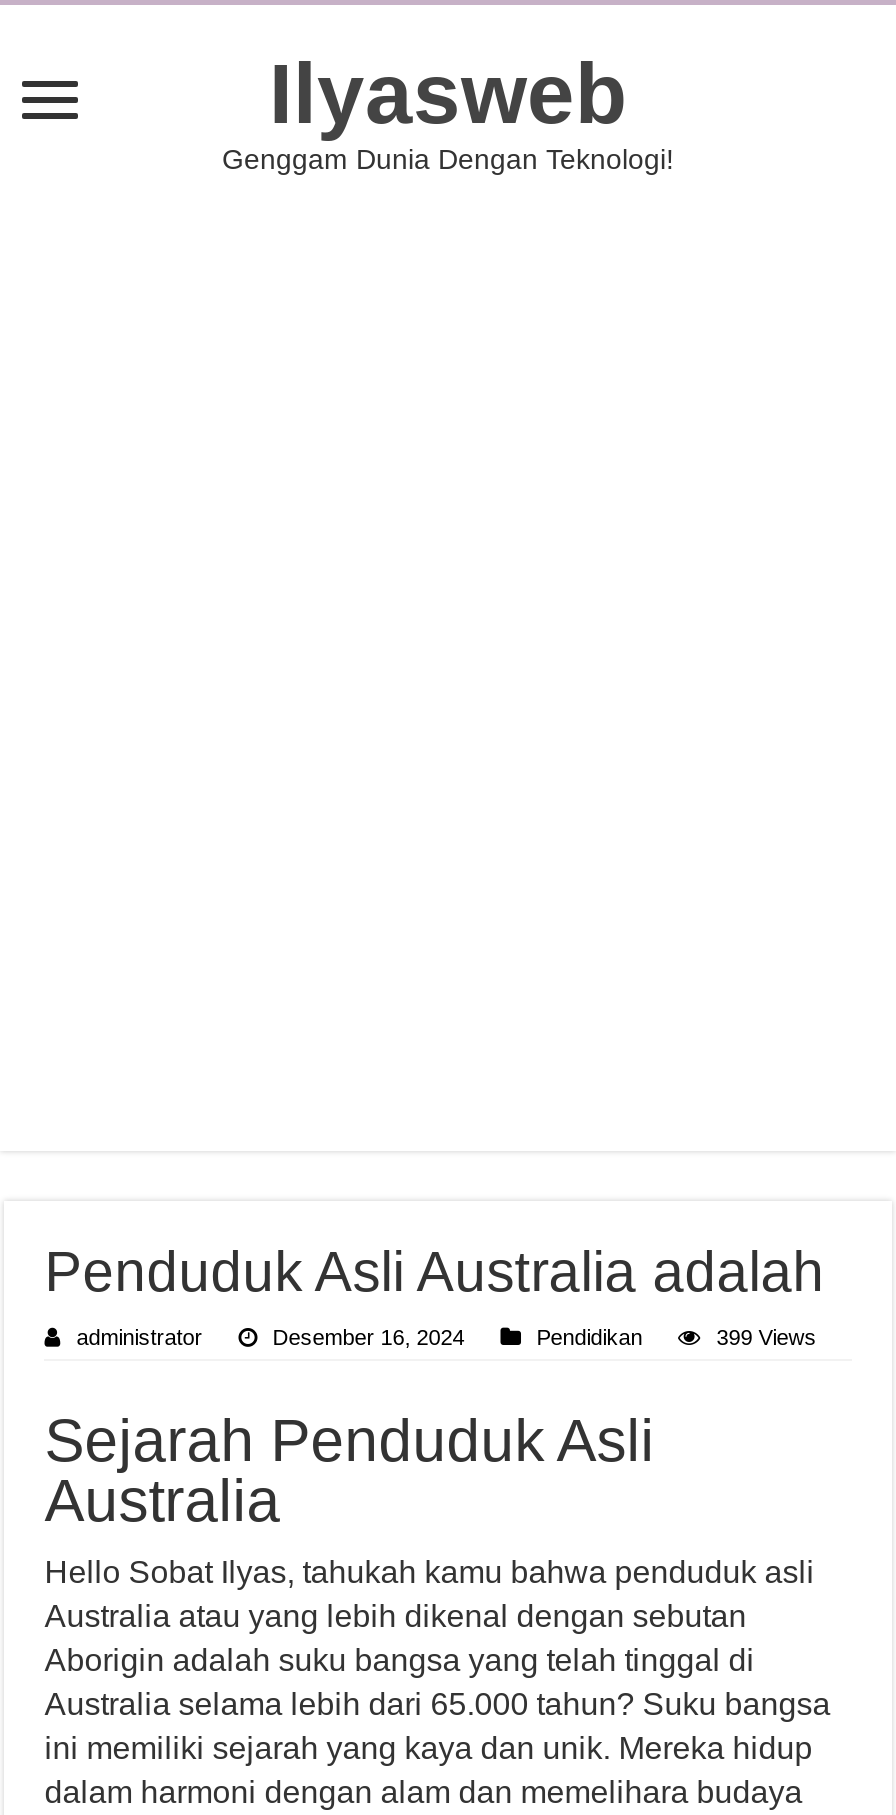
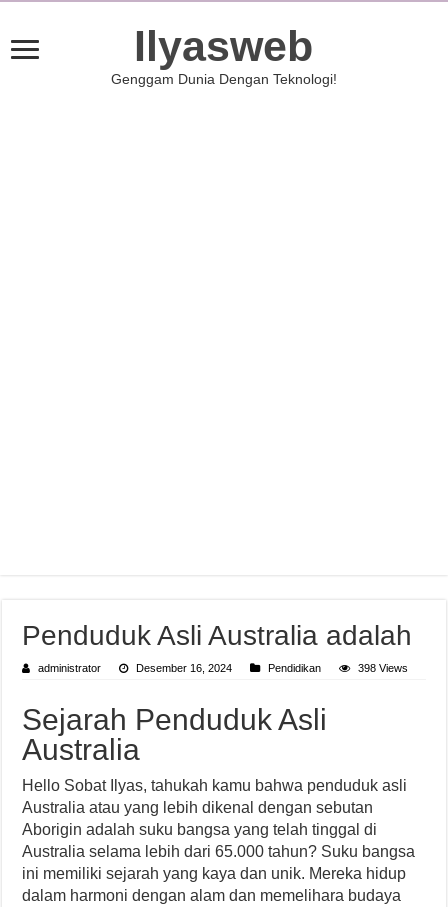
- 399 Views
+ 398 Views
